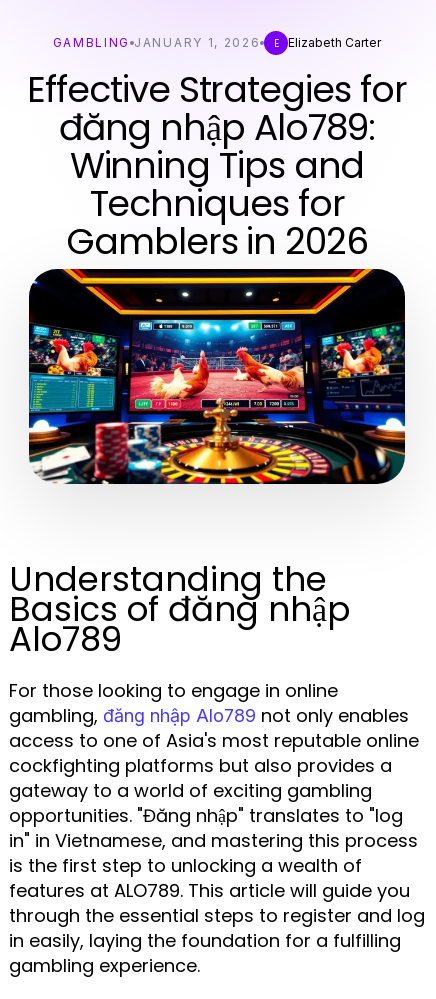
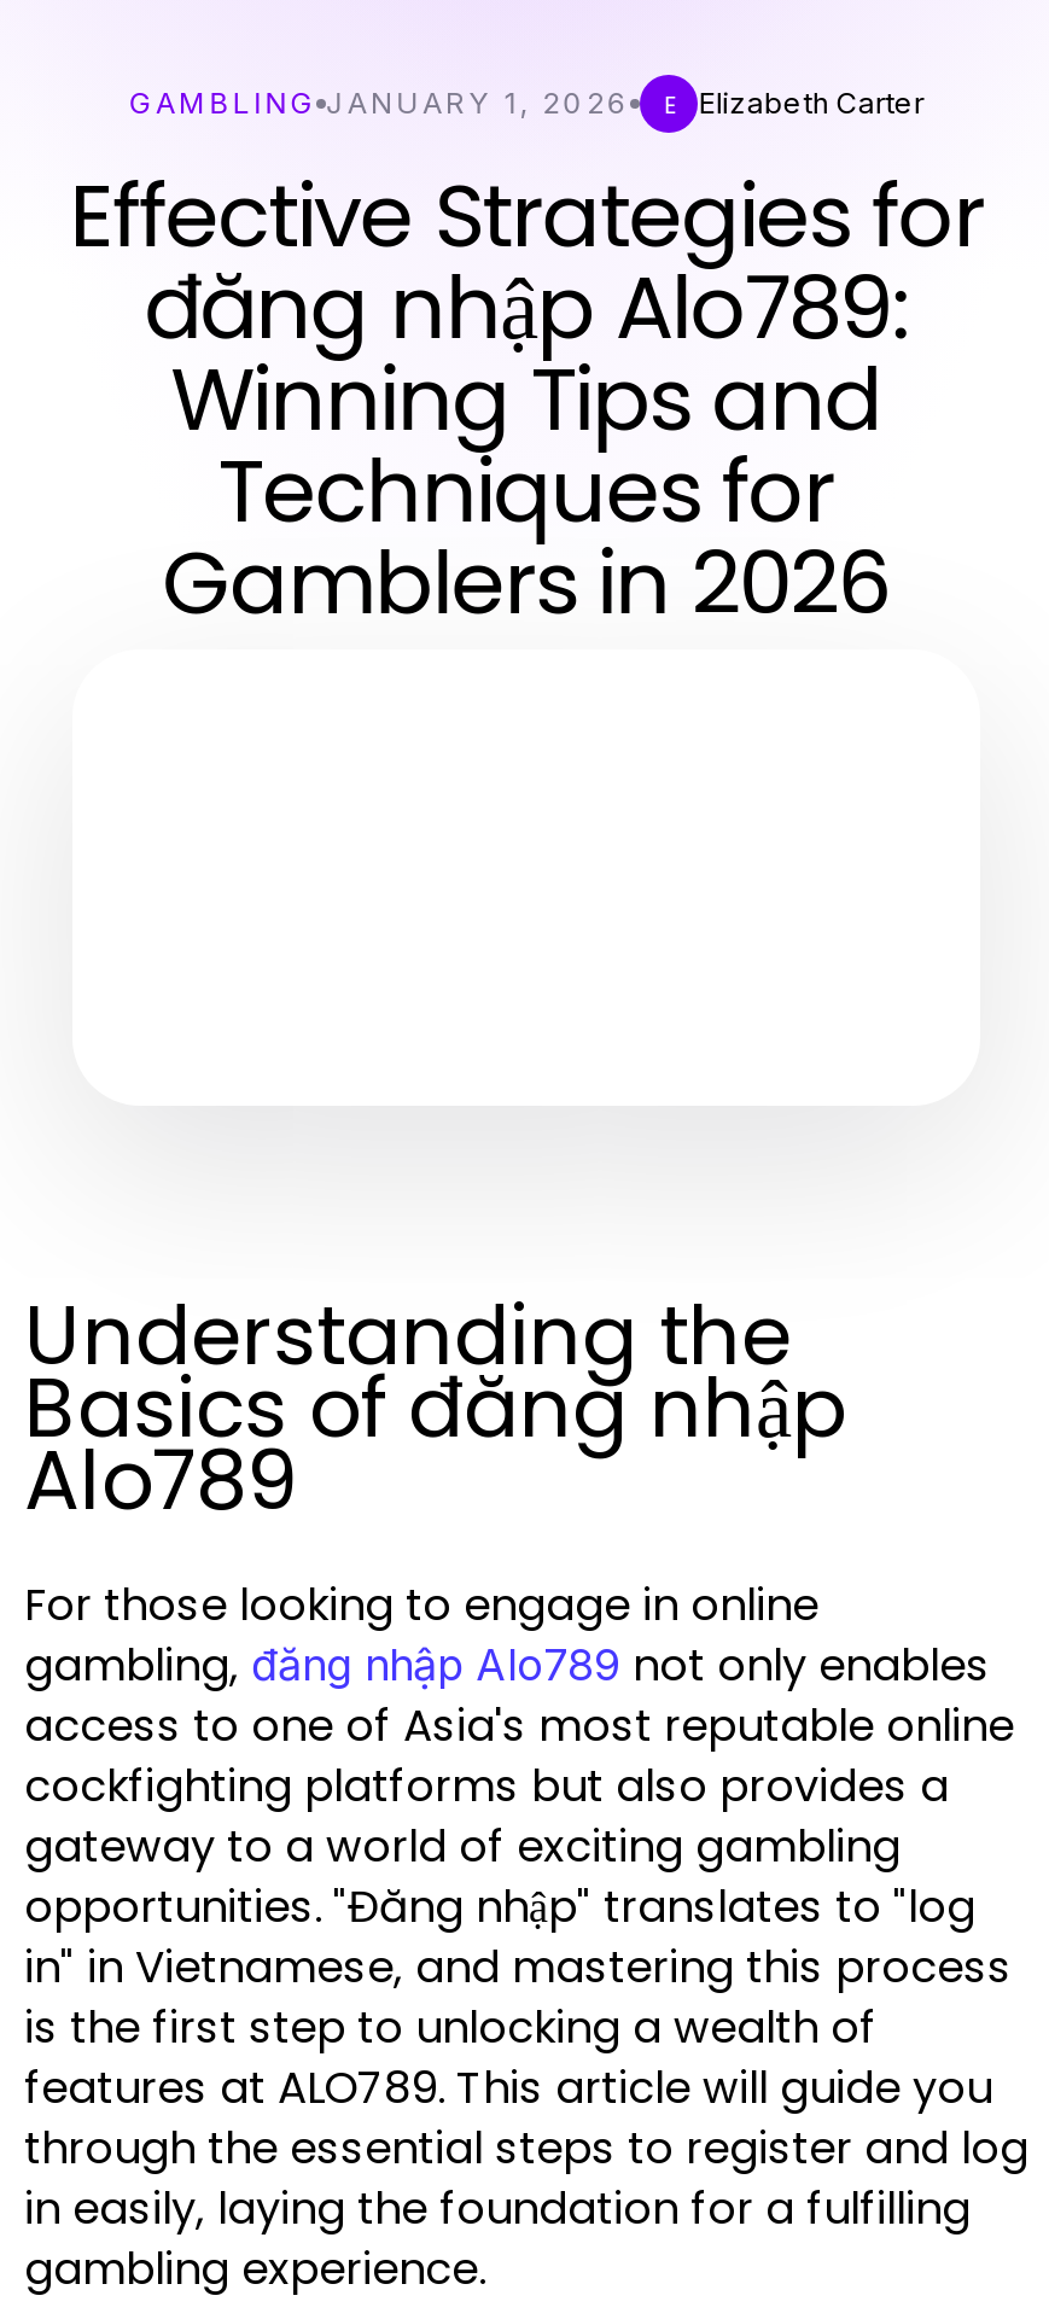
- [image]
